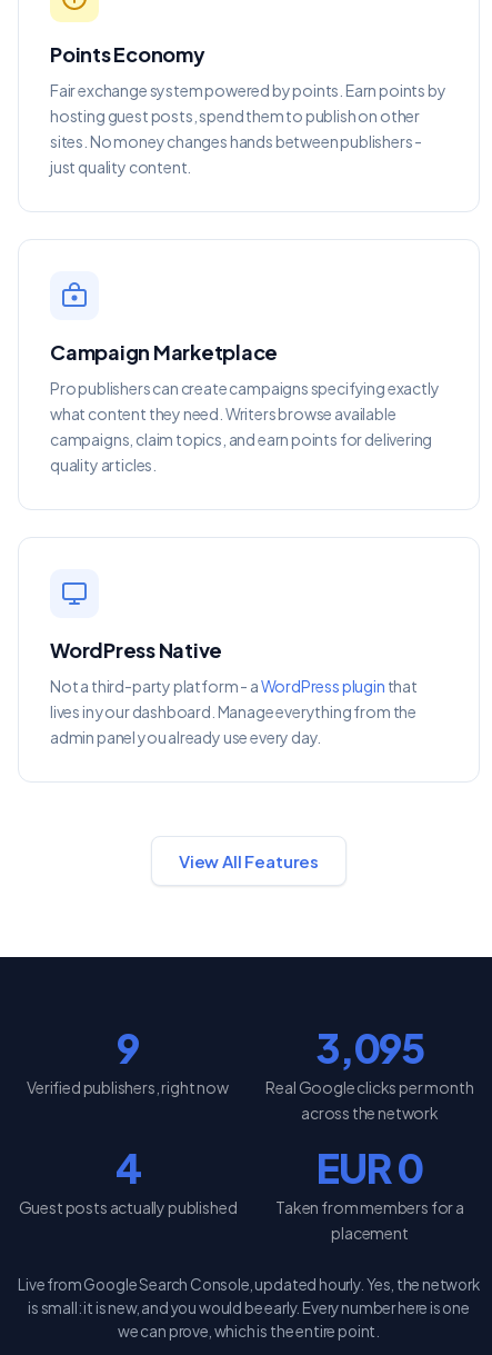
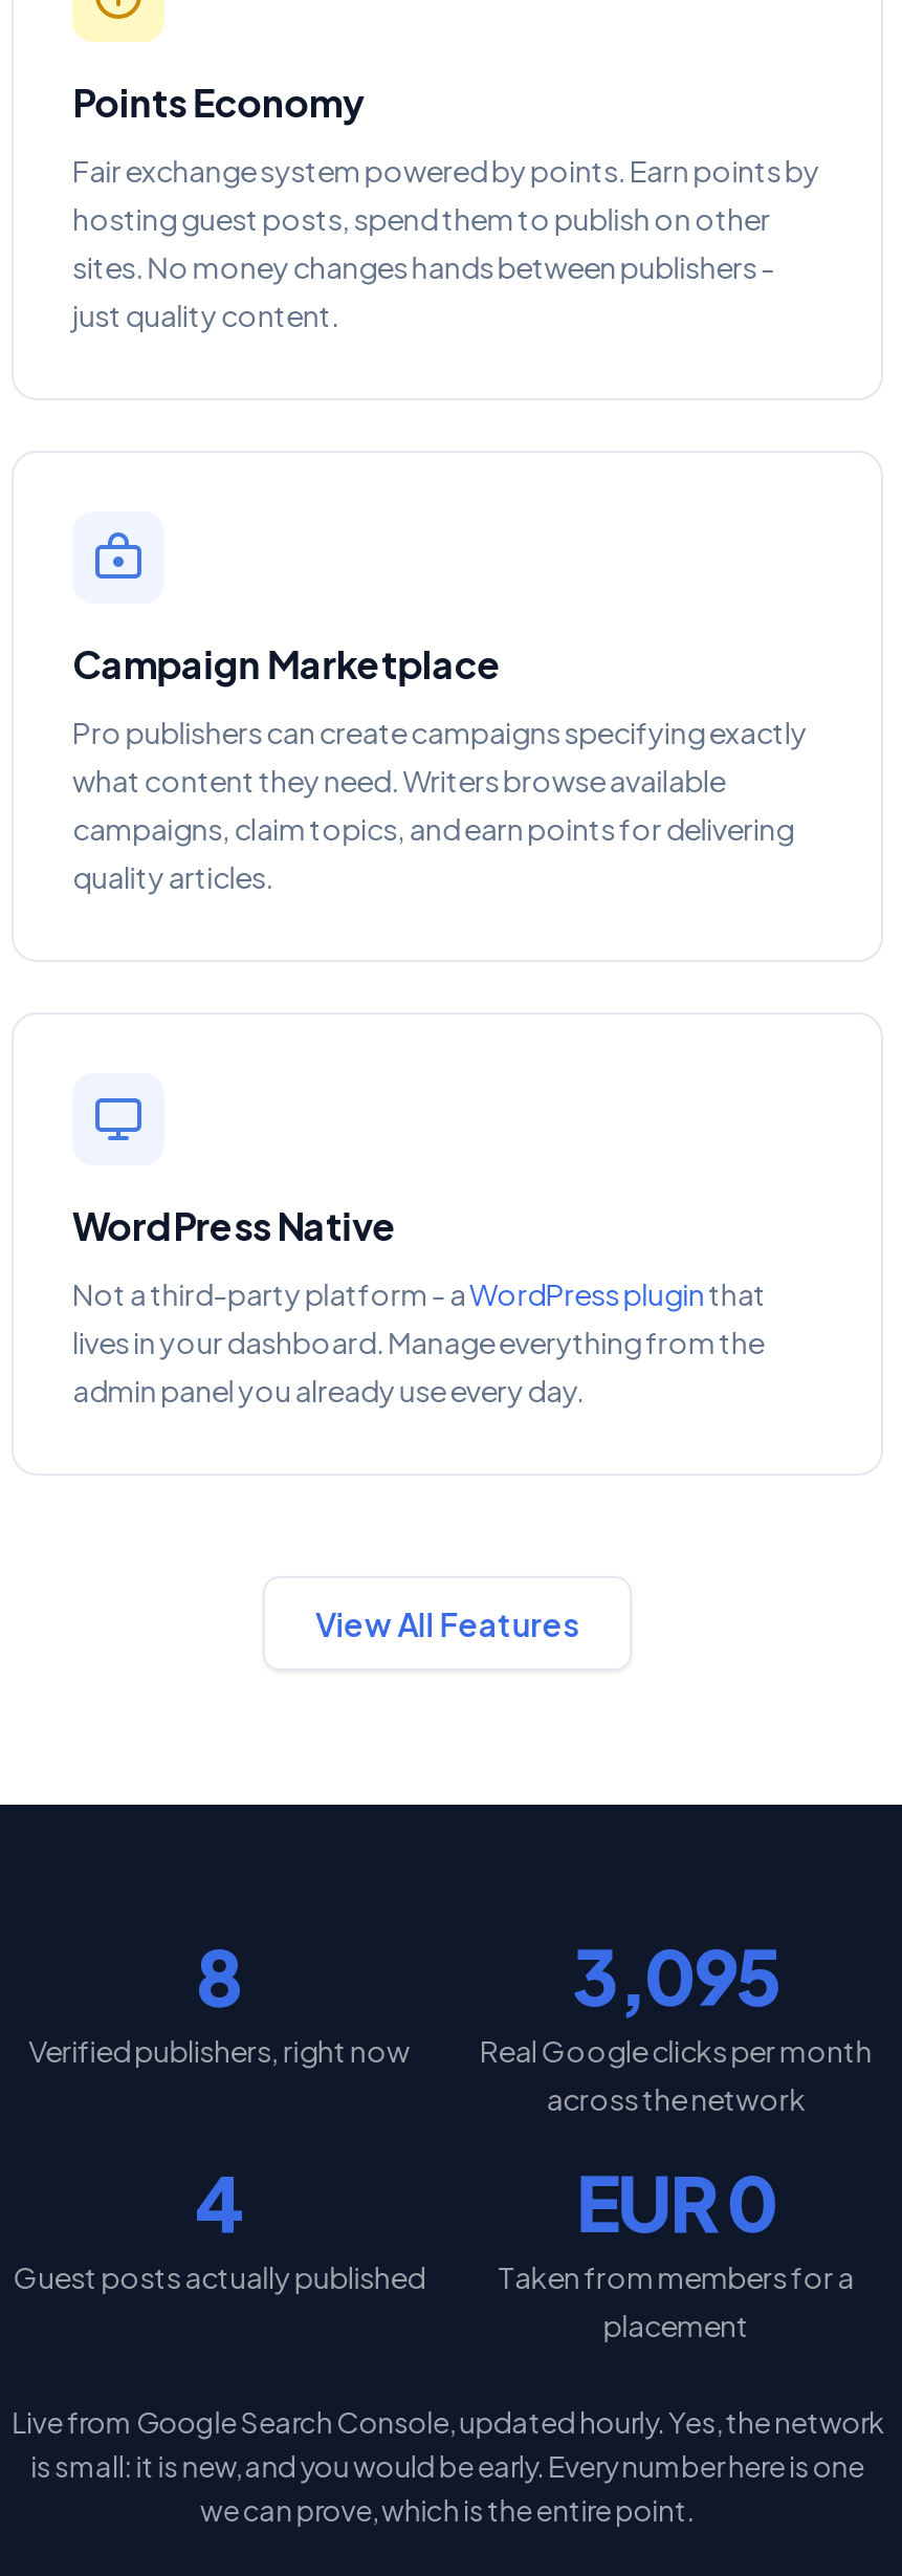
- 9
+ 8
